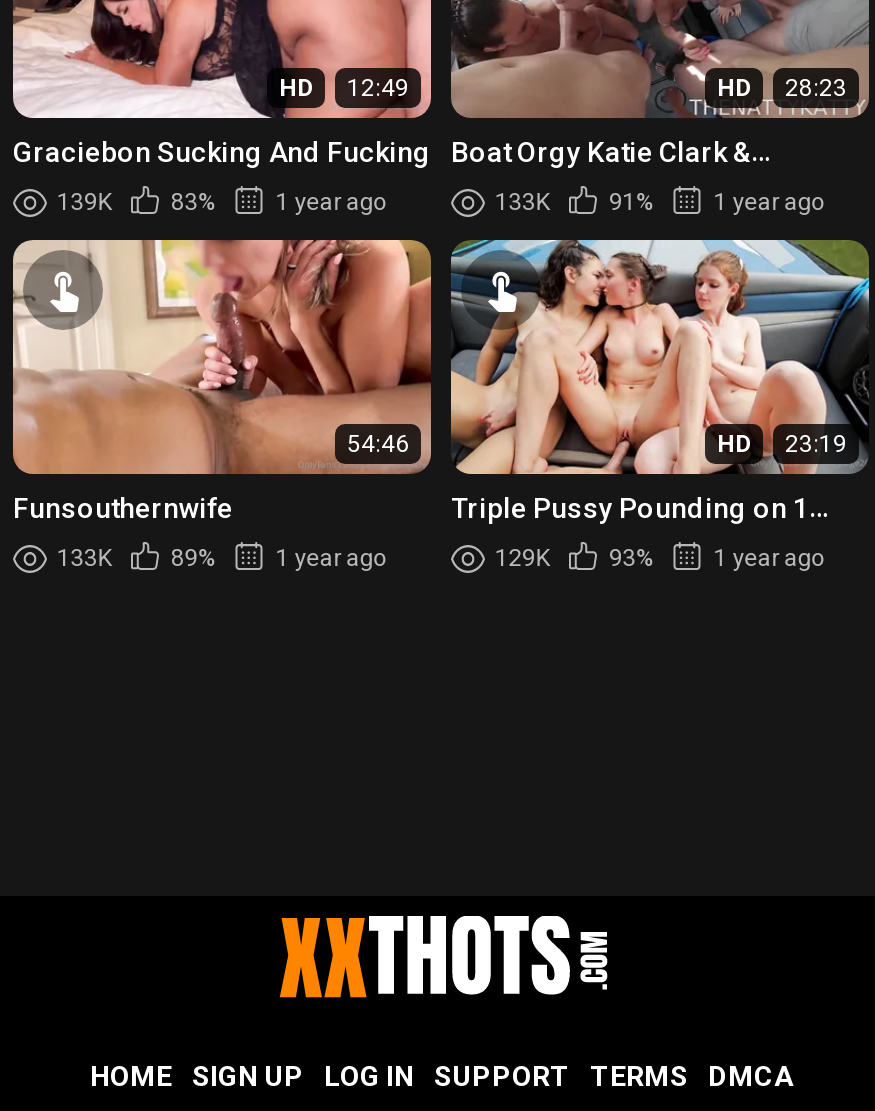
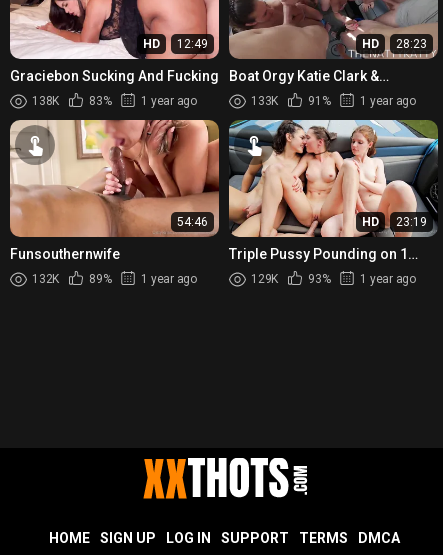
- 139K
+ 138K

- 133K
+ 132K
